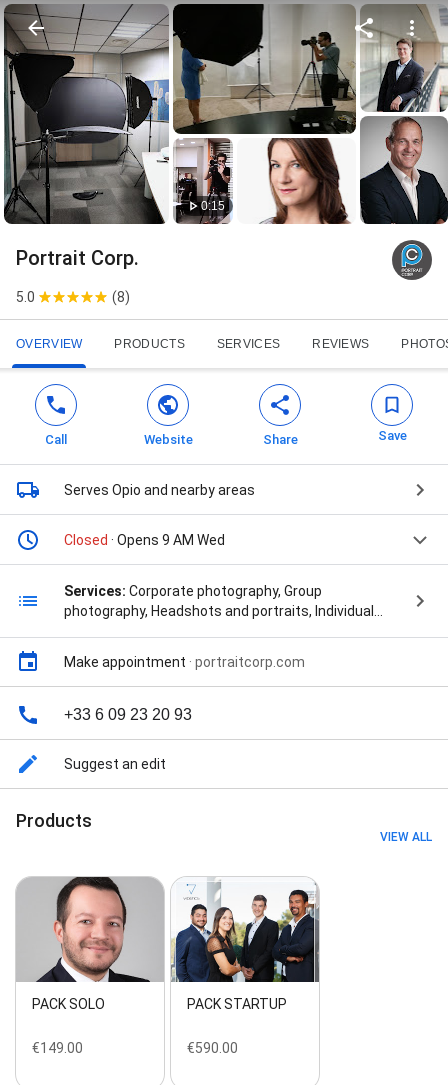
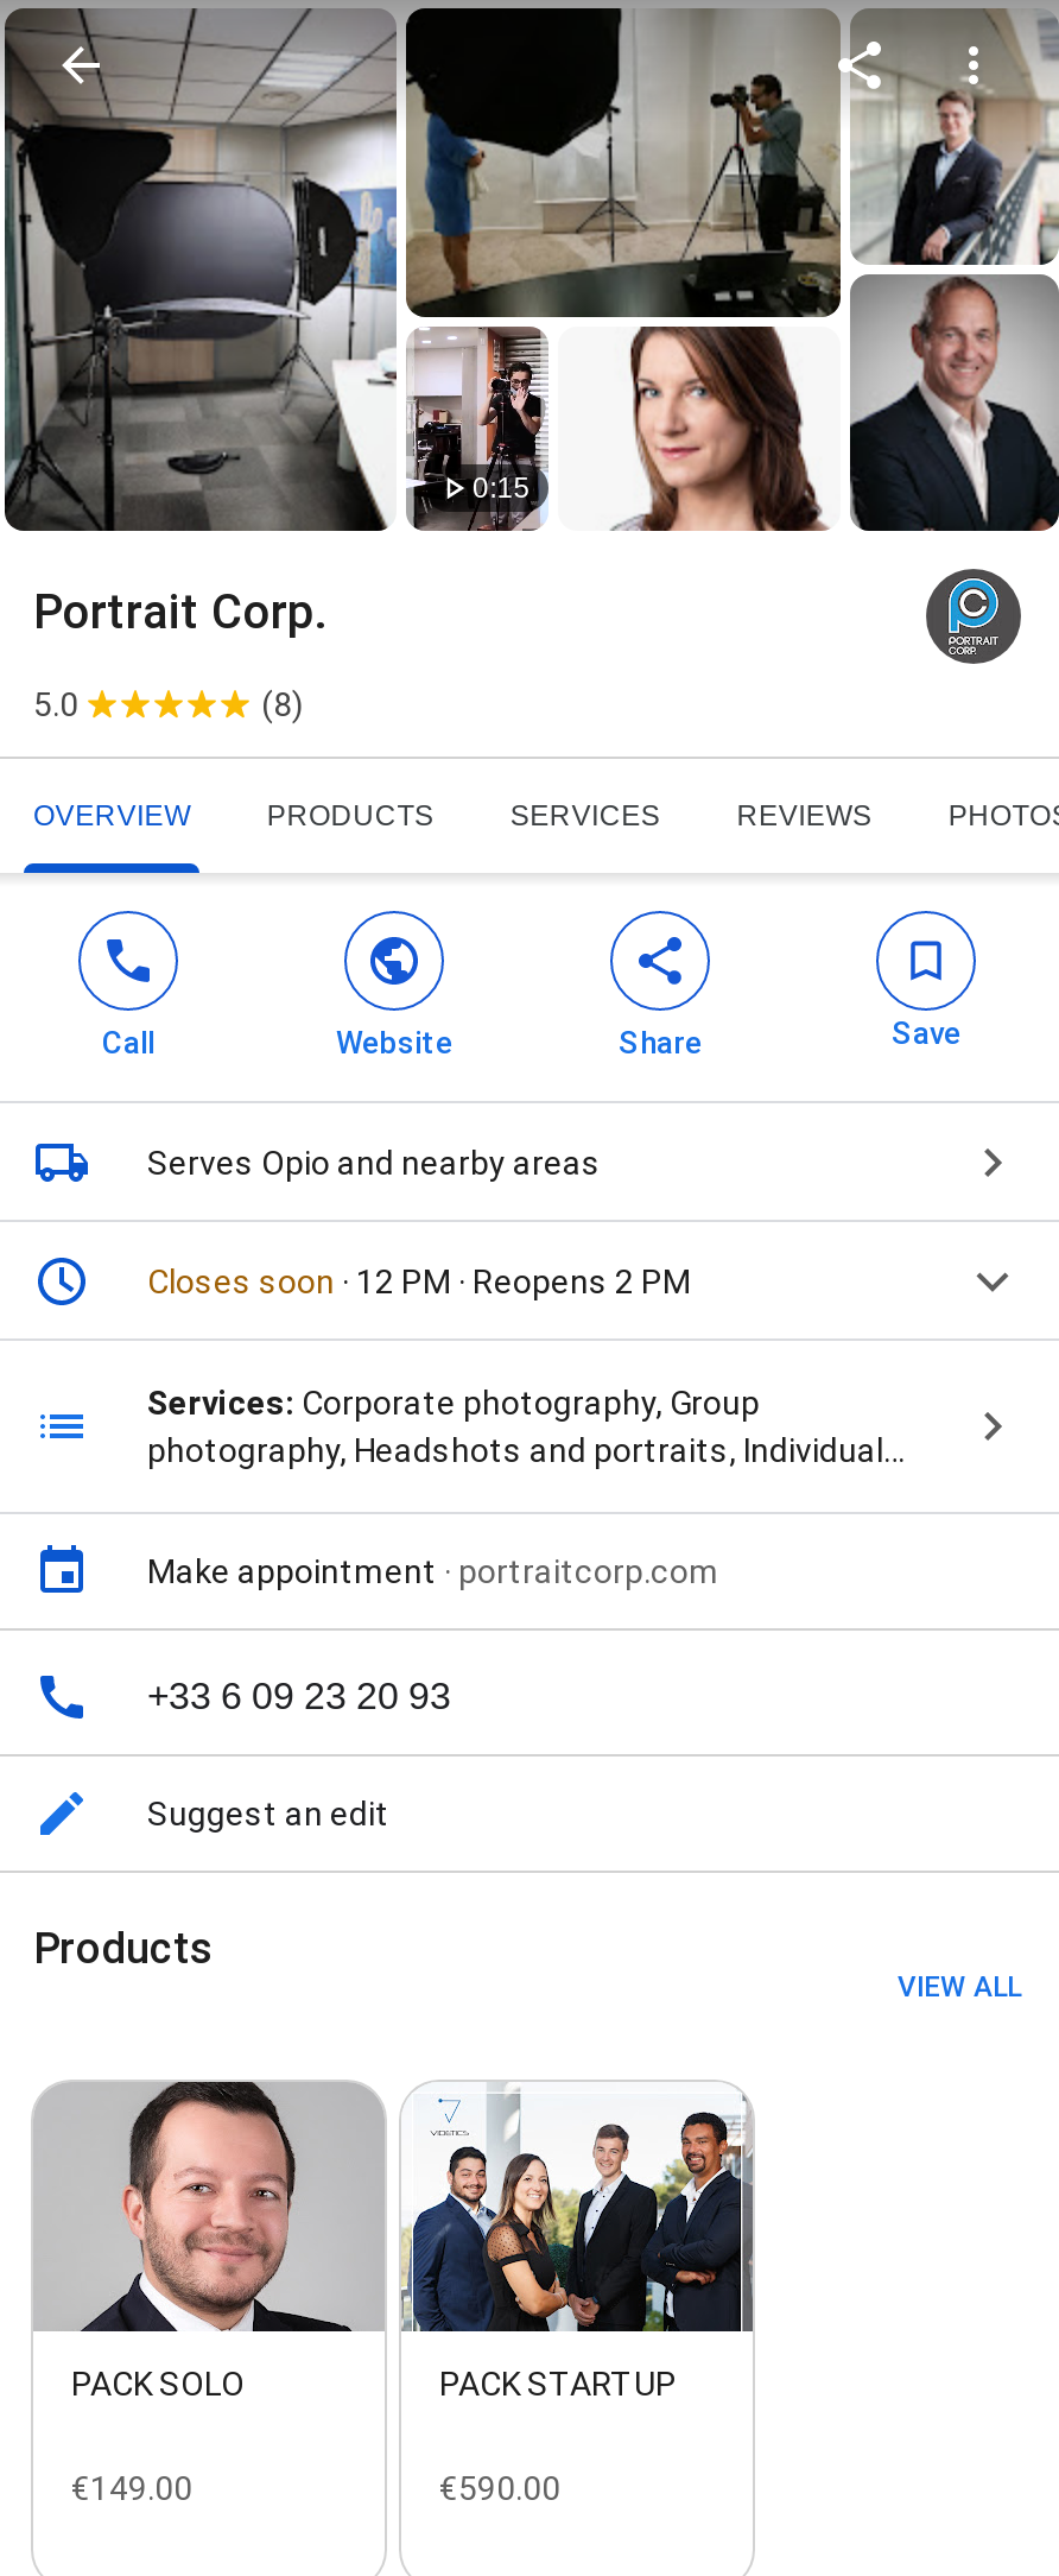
- Closed · Opens 9 AM Wed
+ Closes soon · 12 PM · Reopens 2 PM
